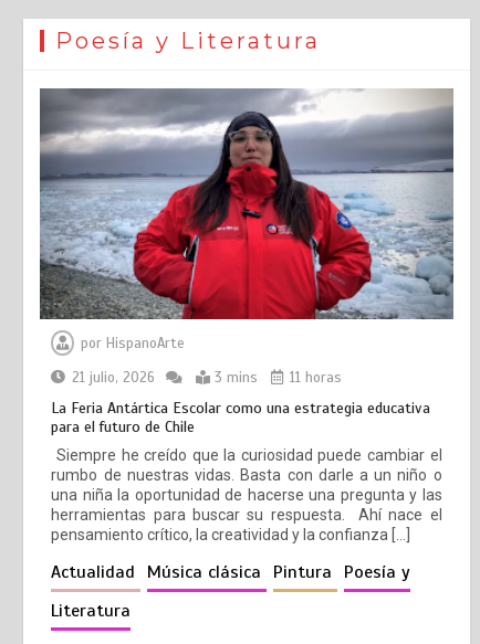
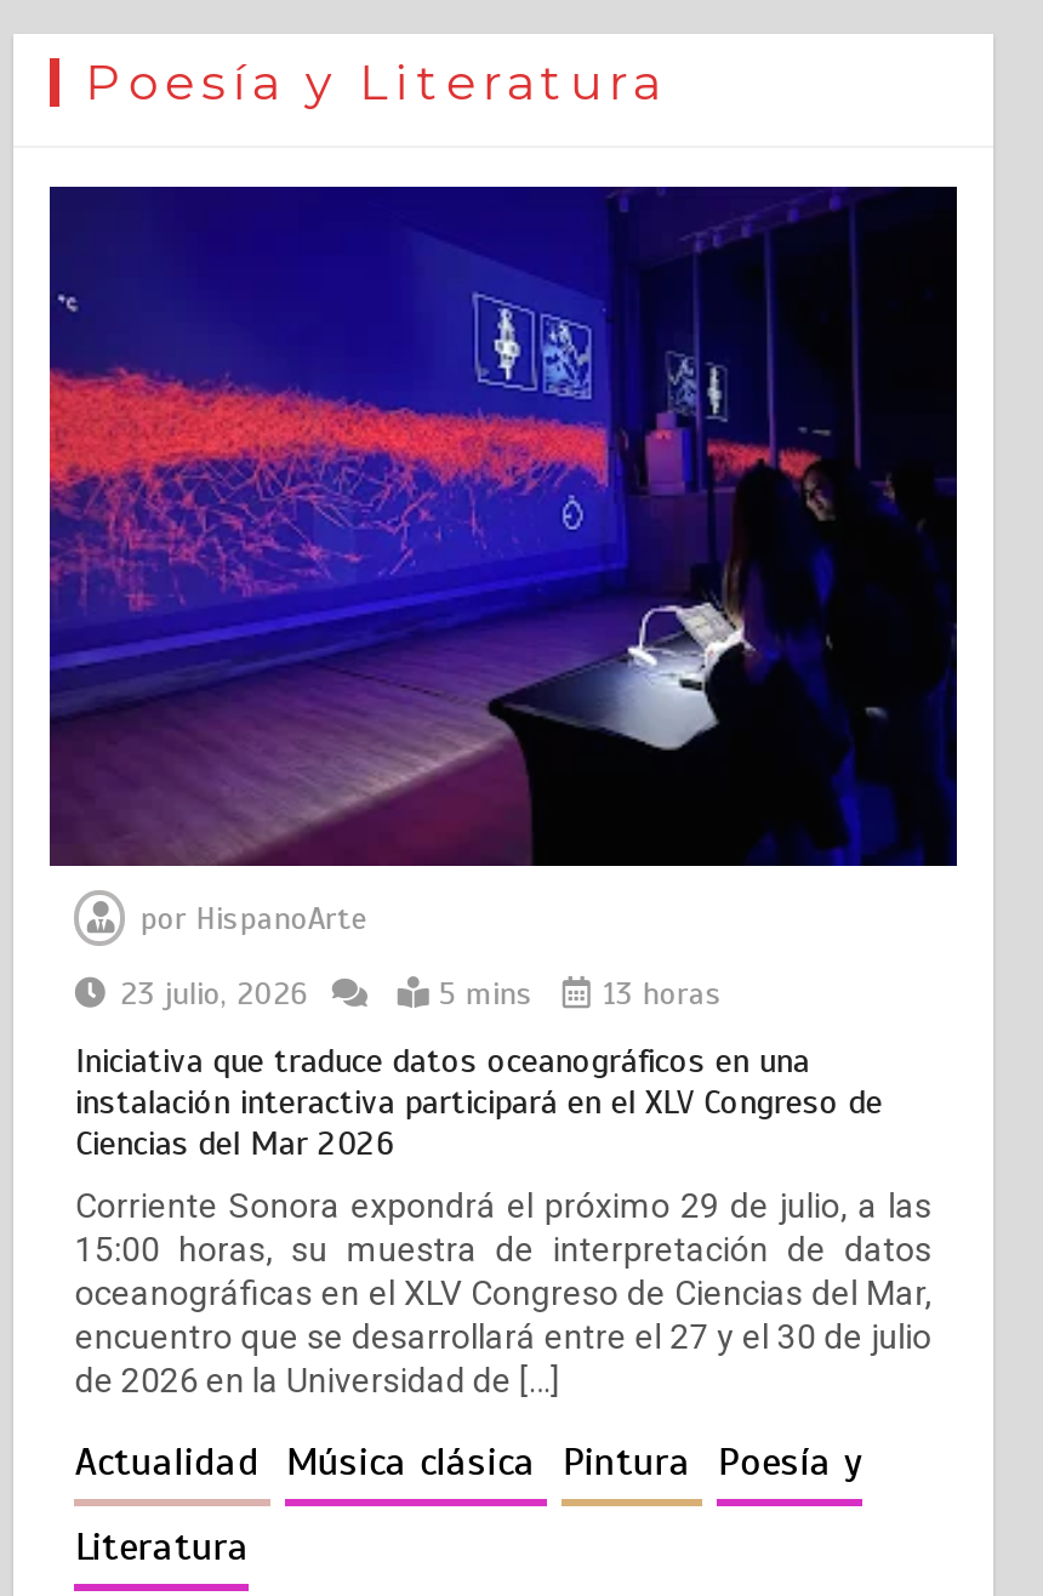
- [image]
+ [image]

- 21 julio, 2026
- 3 mins
- 11 horas
+ 23 julio, 2026
+ 5 mins
+ 13 horas

- La Feria Antártica Escolar como una estrategia educativa
- para el futuro de Chile
+ Iniciativa que traduce datos oceanográficos en una
+ instalación interactiva participará en el XLV Congreso de
+ Ciencias del Mar 2026

- Siempre he creído que la curiosidad puede cambiar el
- rumbo de nuestras vidas. Basta con darle a un niño o
- una niña la oportunidad de hacerse una pregunta y las
- herramientas para buscar su respuesta. Ahí nace el
- pensamiento crítico, la creatividad y la confianza […]
+ Corriente Sonora expondrá el próximo 29 de julio, a las
+ 15:00 horas, su muestra de interpretación de datos
+ oceanográficas en el XLV Congreso de Ciencias del Mar,
+ encuentro que se desarrollará entre el 27 y el 30 de julio
+ de 2026 en la Universidad de […]
